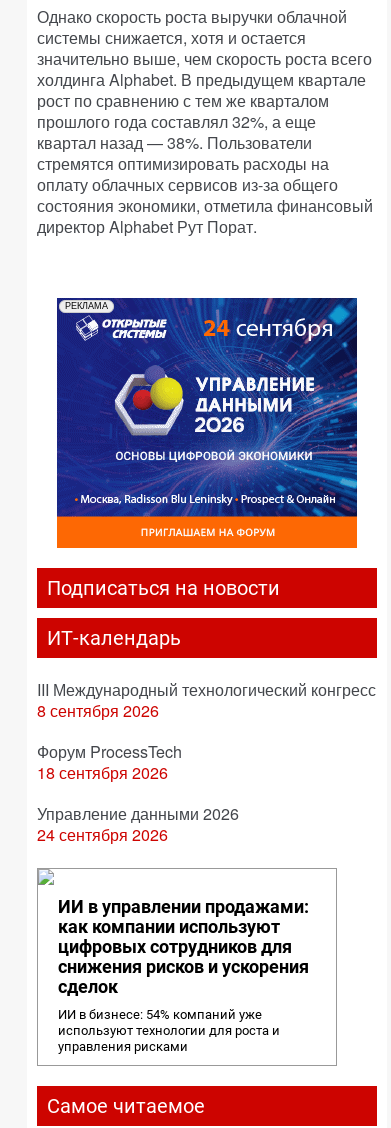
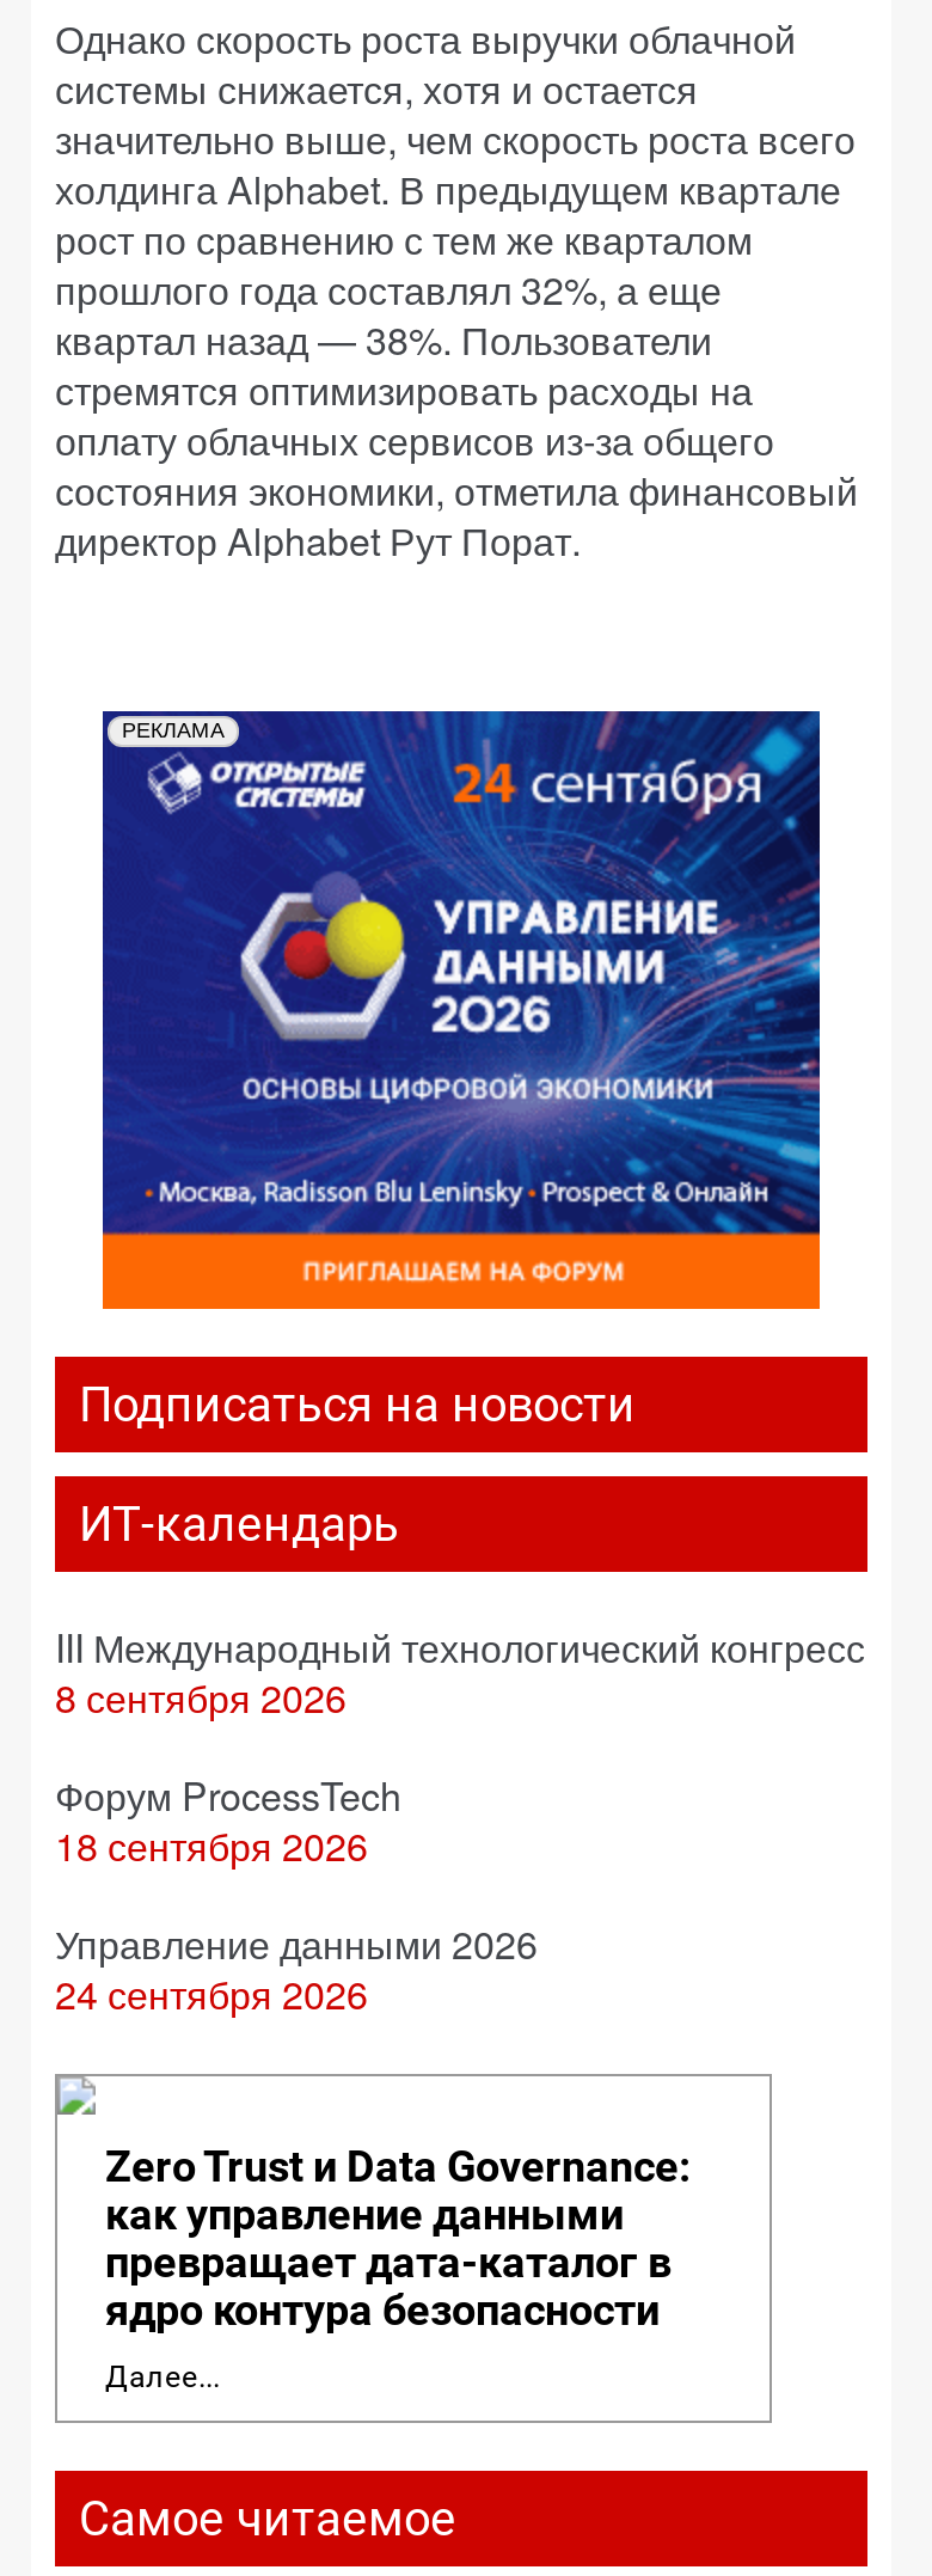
- ИИ в управлении продажами:
- как компании используют
- цифровых сотрудников для
- снижения рисков и ускорения
- сделок
+ Zero Trust и Data Governance:
+ как управление данными
+ превращает дата-каталог в
+ ядро контура безопасности

- ИИ в бизнесе: 54% компаний уже
- используют технологии для роста и
- управления рисками
+ Далее...
